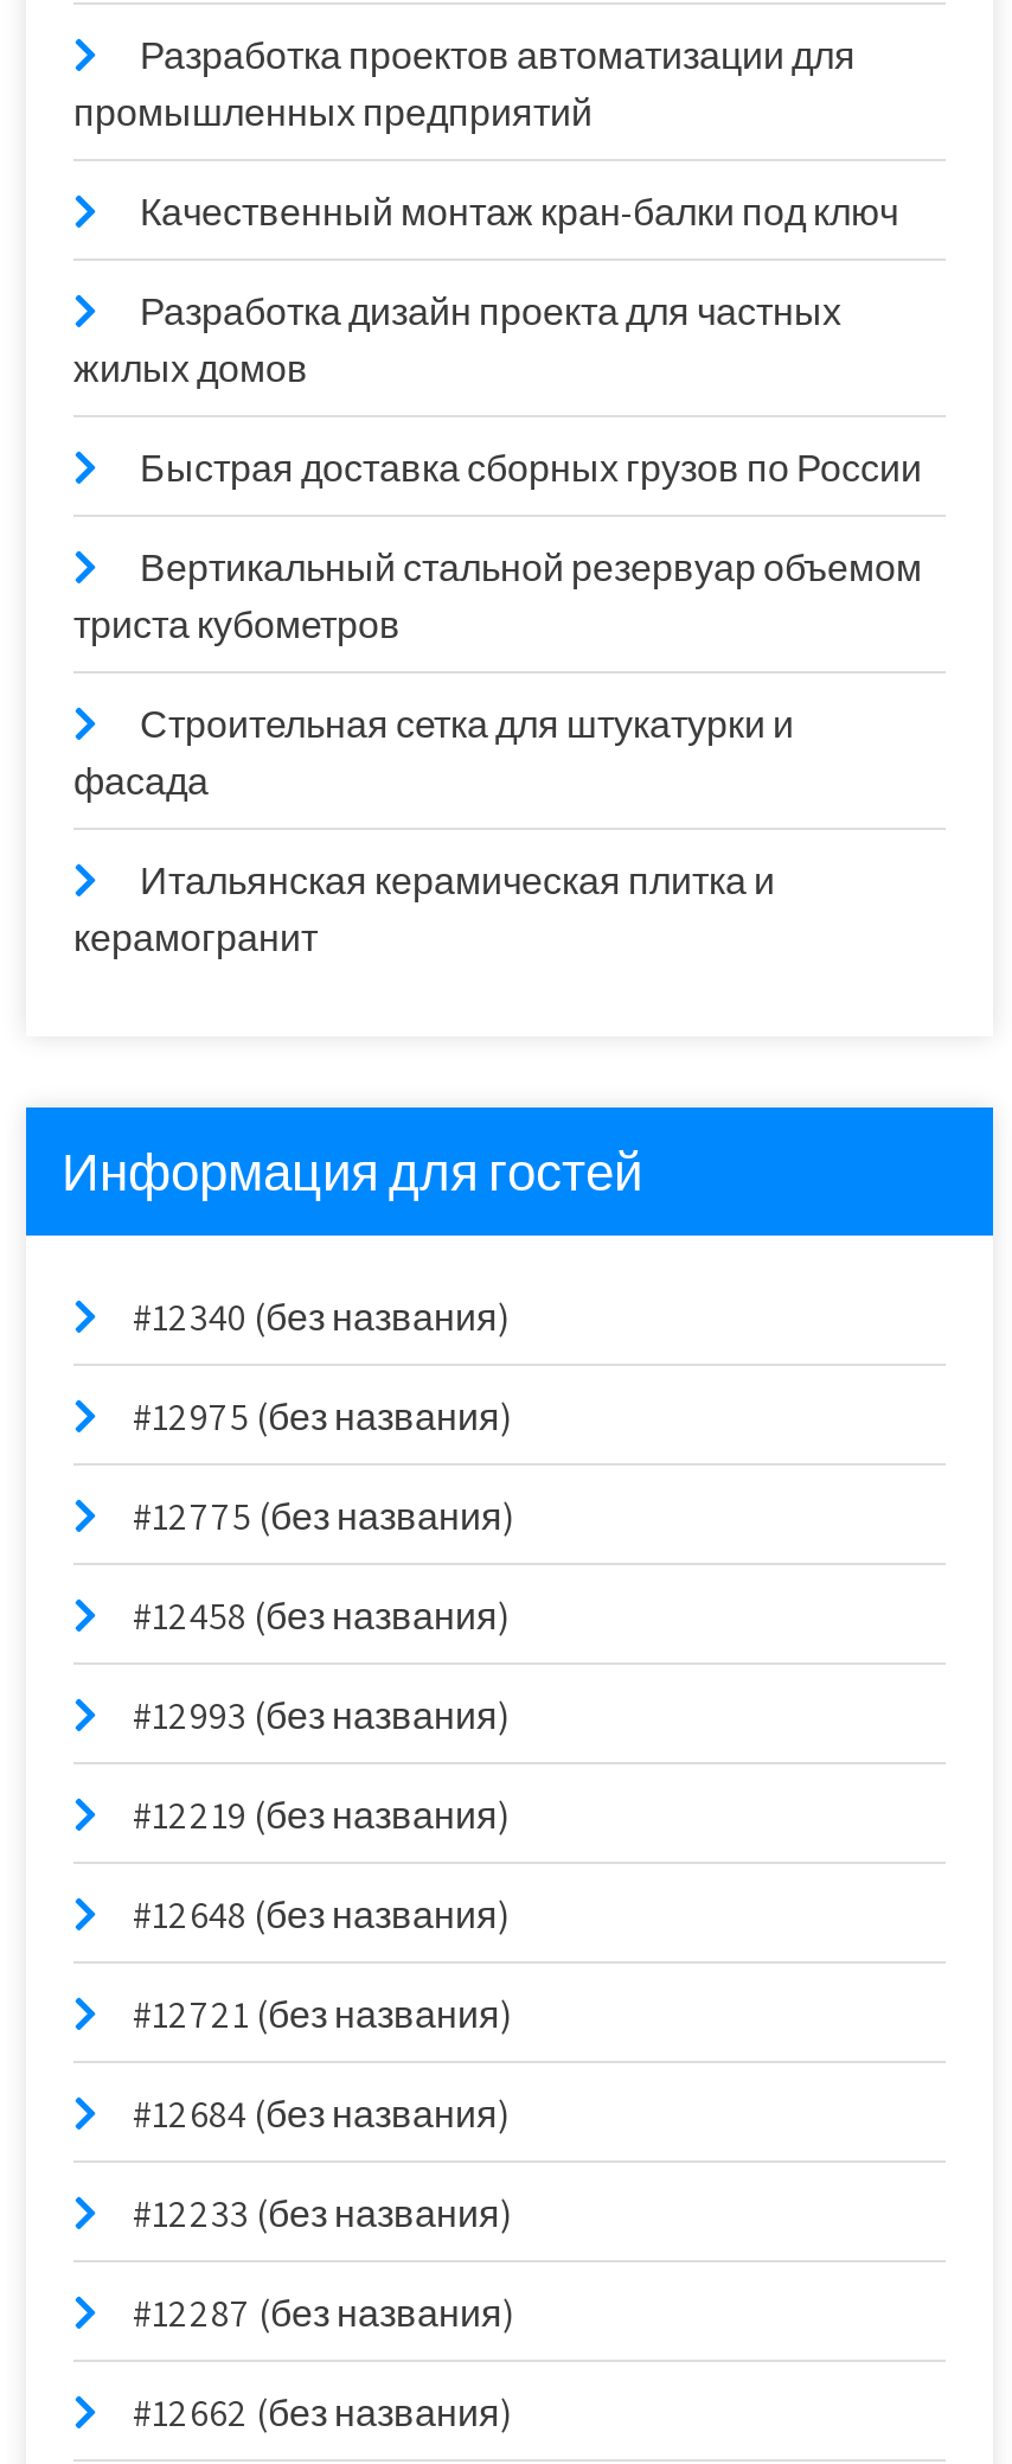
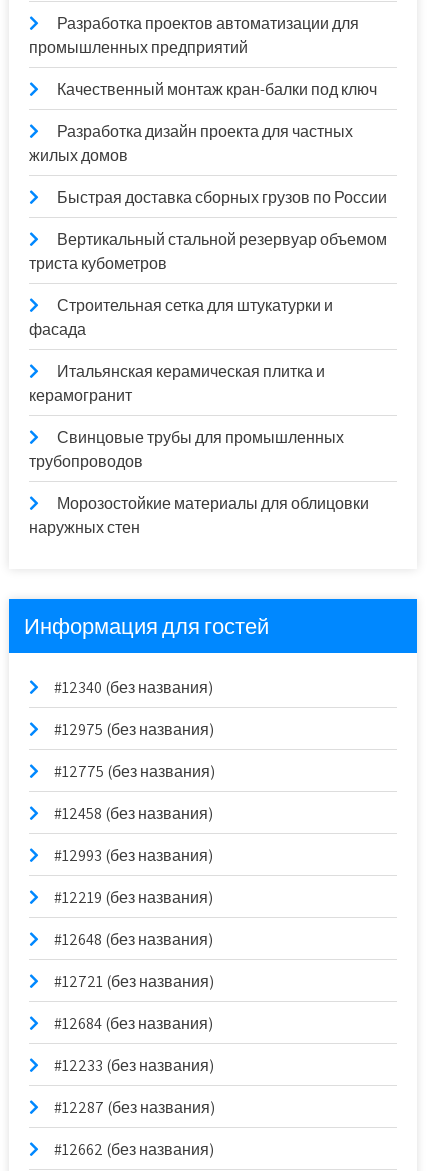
+ Свинцовые трубы для промышленных
+ трубопроводов
+ Морозостойкие материалы для облицовки
+ наружных стен
